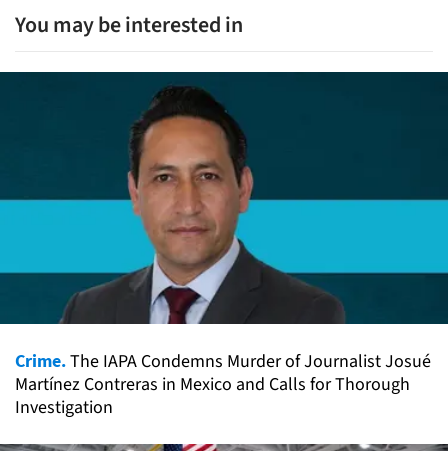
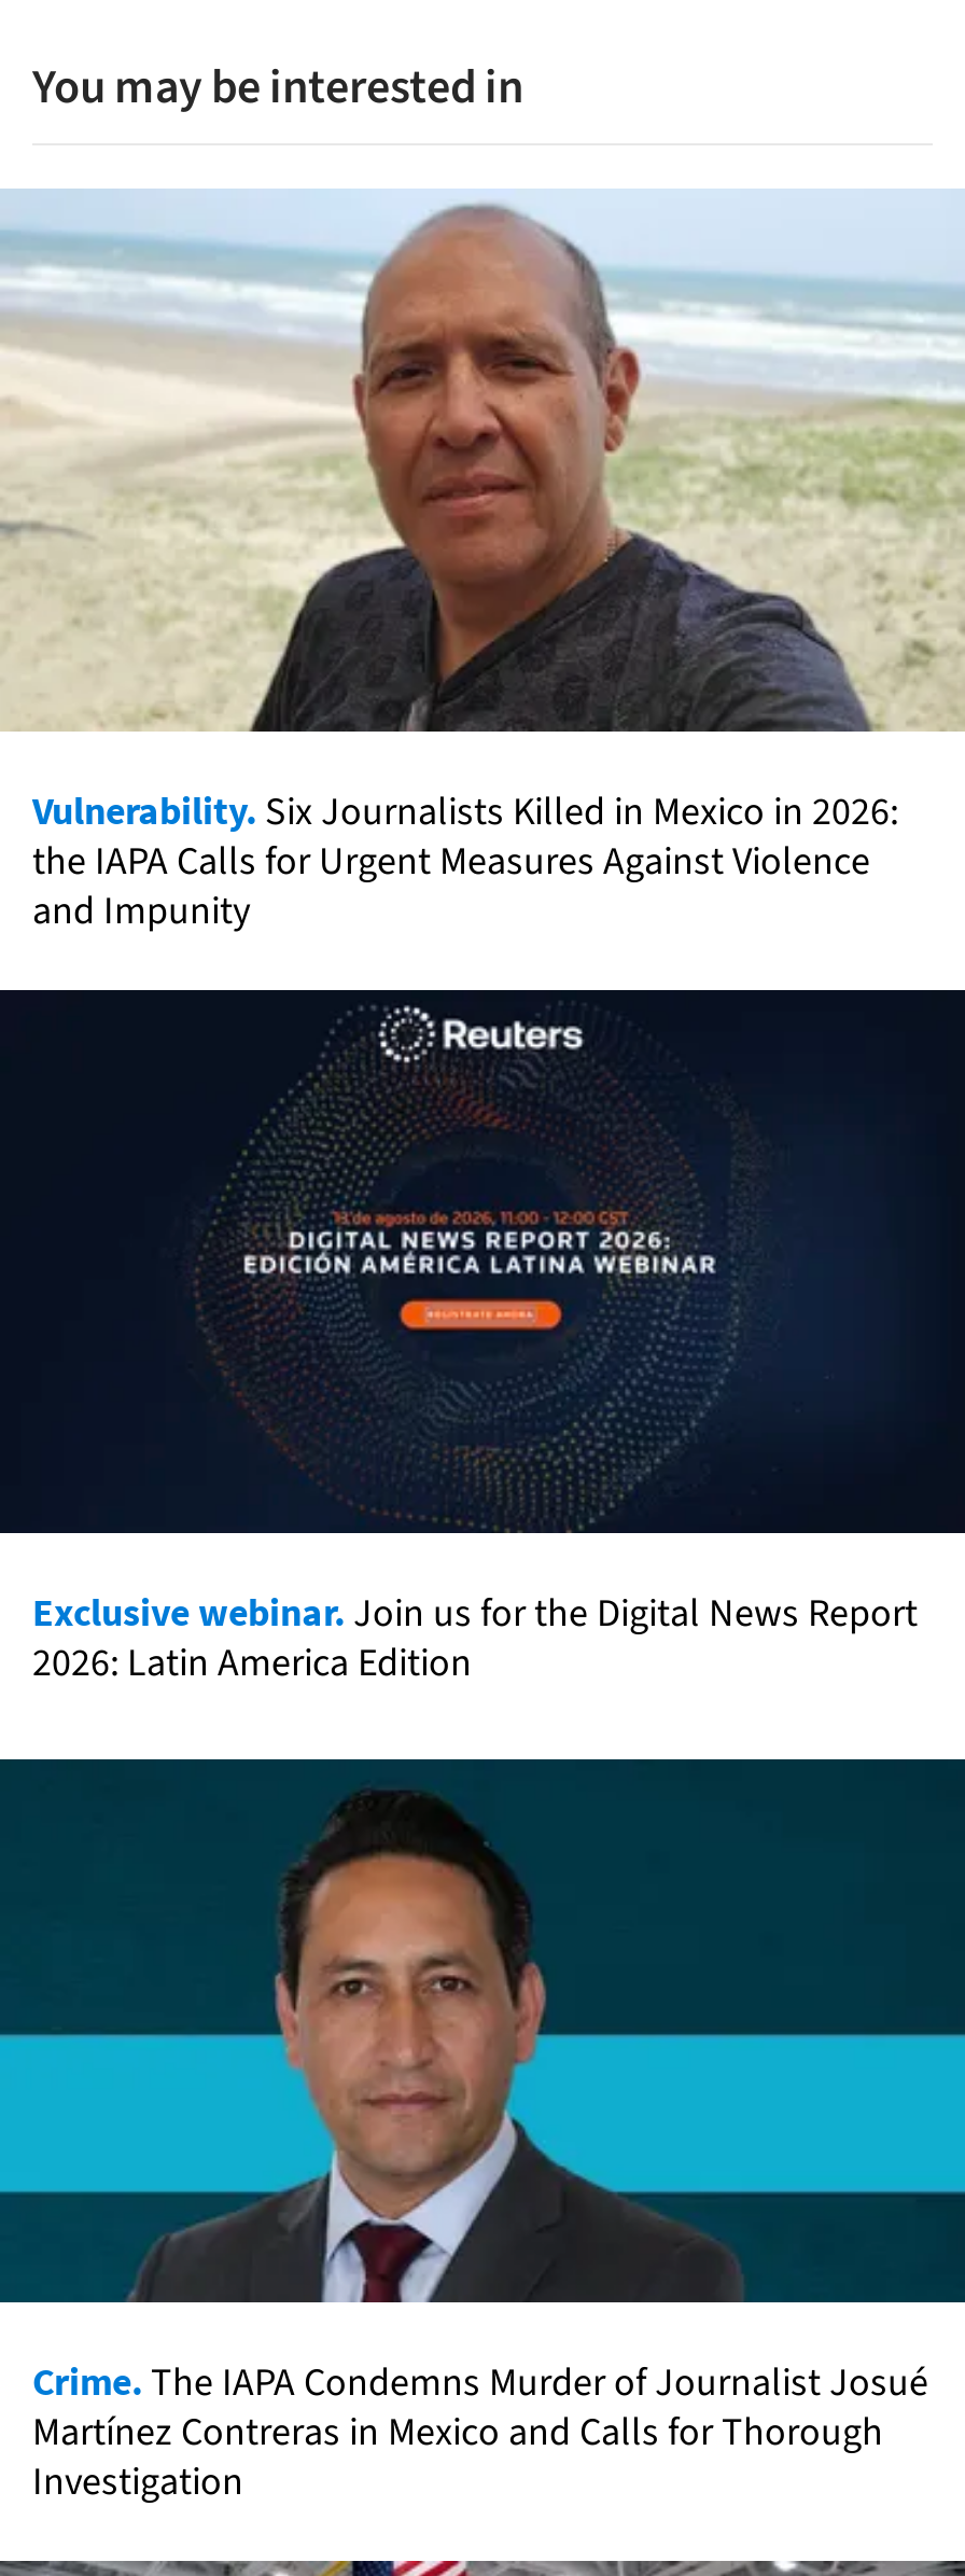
+ [image]
+ Vulnerability. Six Journalists Killed in Mexico in 2026:
+ the IAPA Calls for Urgent Measures Against Violence
+ and Impunity

+ [image]
+ Exclusive webinar. Join us for the Digital News Report
+ 2026: Latin America Edition
